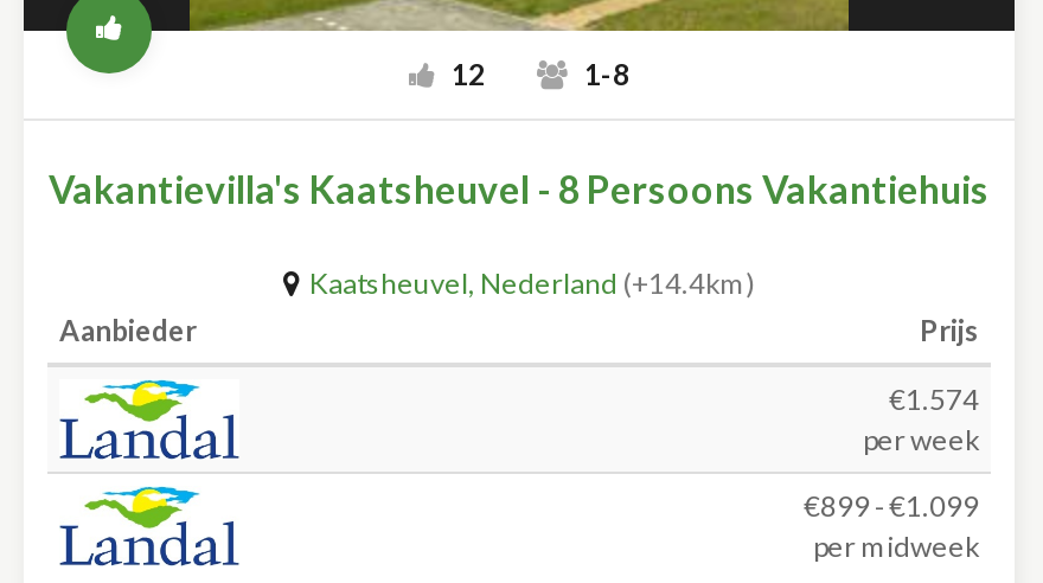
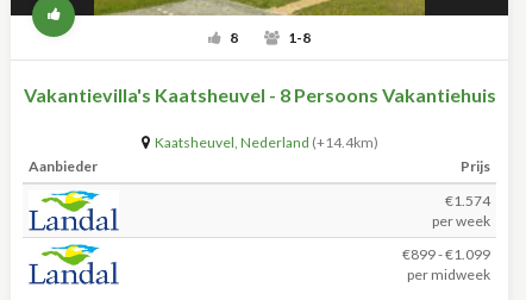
- 12
+ 8
